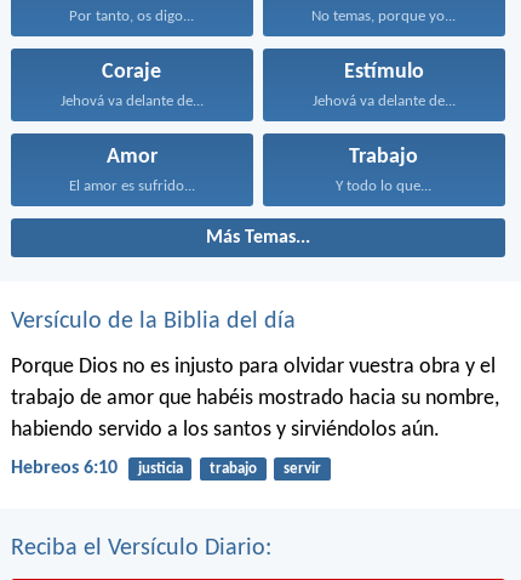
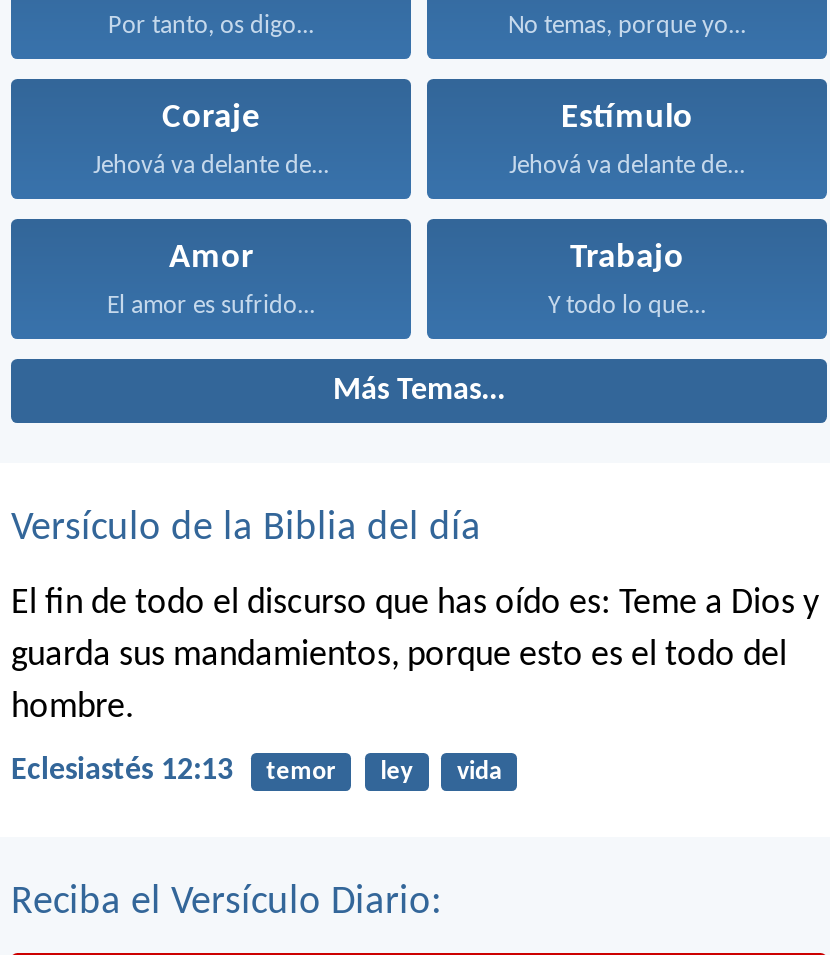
- Porque Dios no es injusto para olvidar vuestra obra y el
- trabajo de amor que habéis mostrado hacia su nombre,
- habiendo servido a los santos y sirviéndolos aún.
+ El fin de todo el discurso que has oído es: Teme a Dios y
+ guarda sus mandamientos, porque esto es el todo del
+ hombre.

- Hebreos 6:10
- justicia
- trabajo
- servir
+ Eclesiastés 12:13
+ temor
+ ley
+ vida
